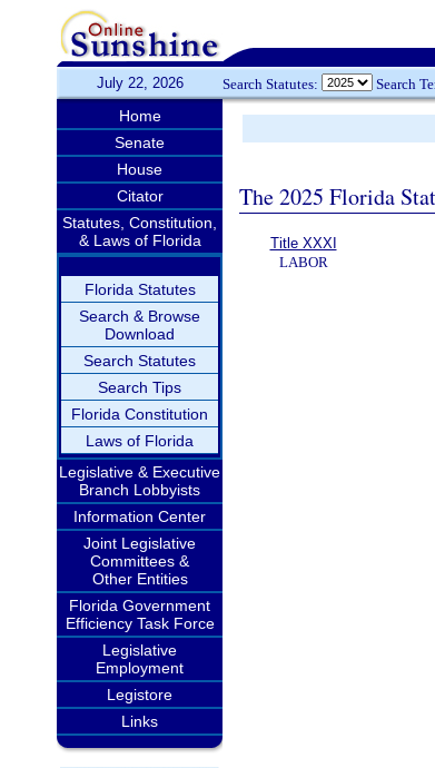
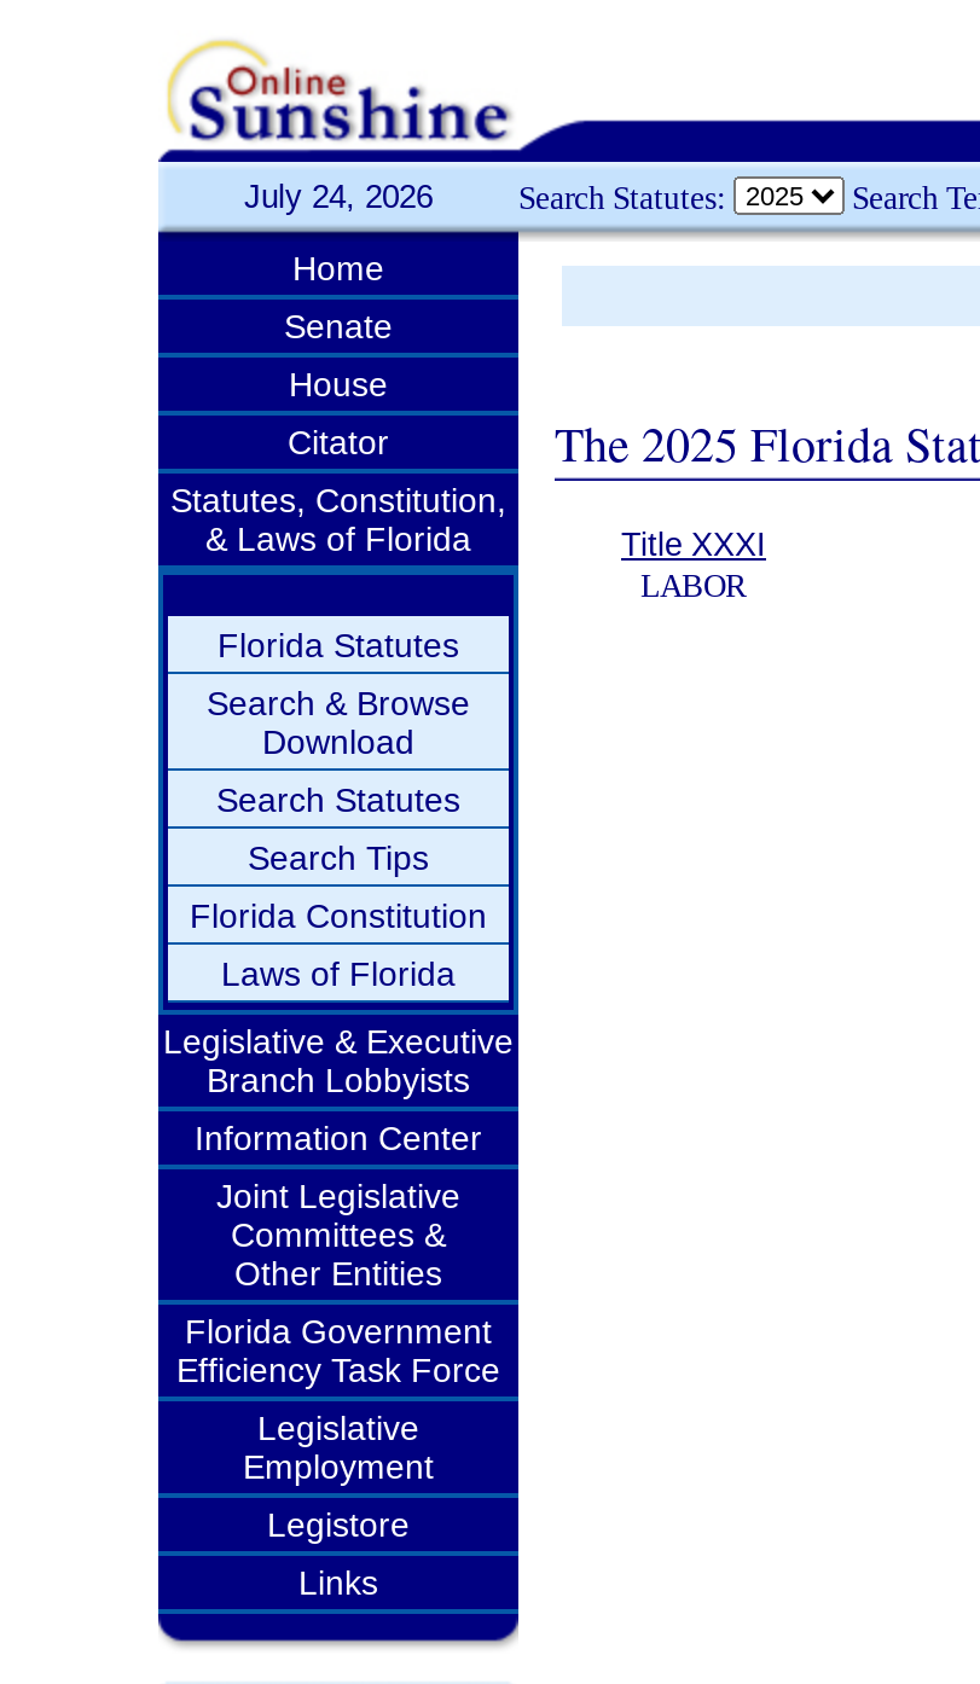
- July 22, 2026
+ July 24, 2026
